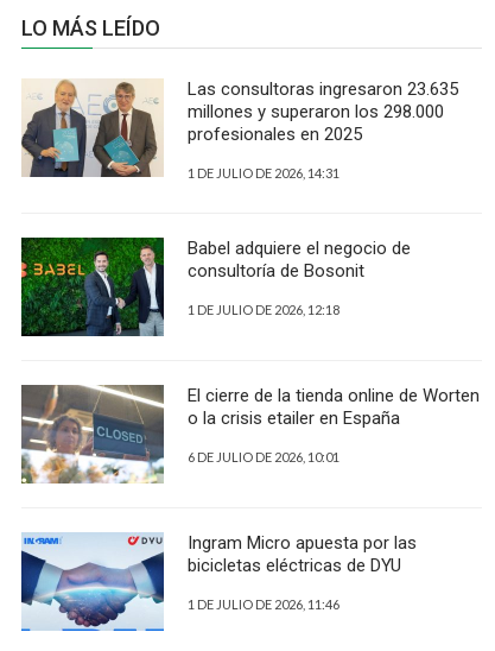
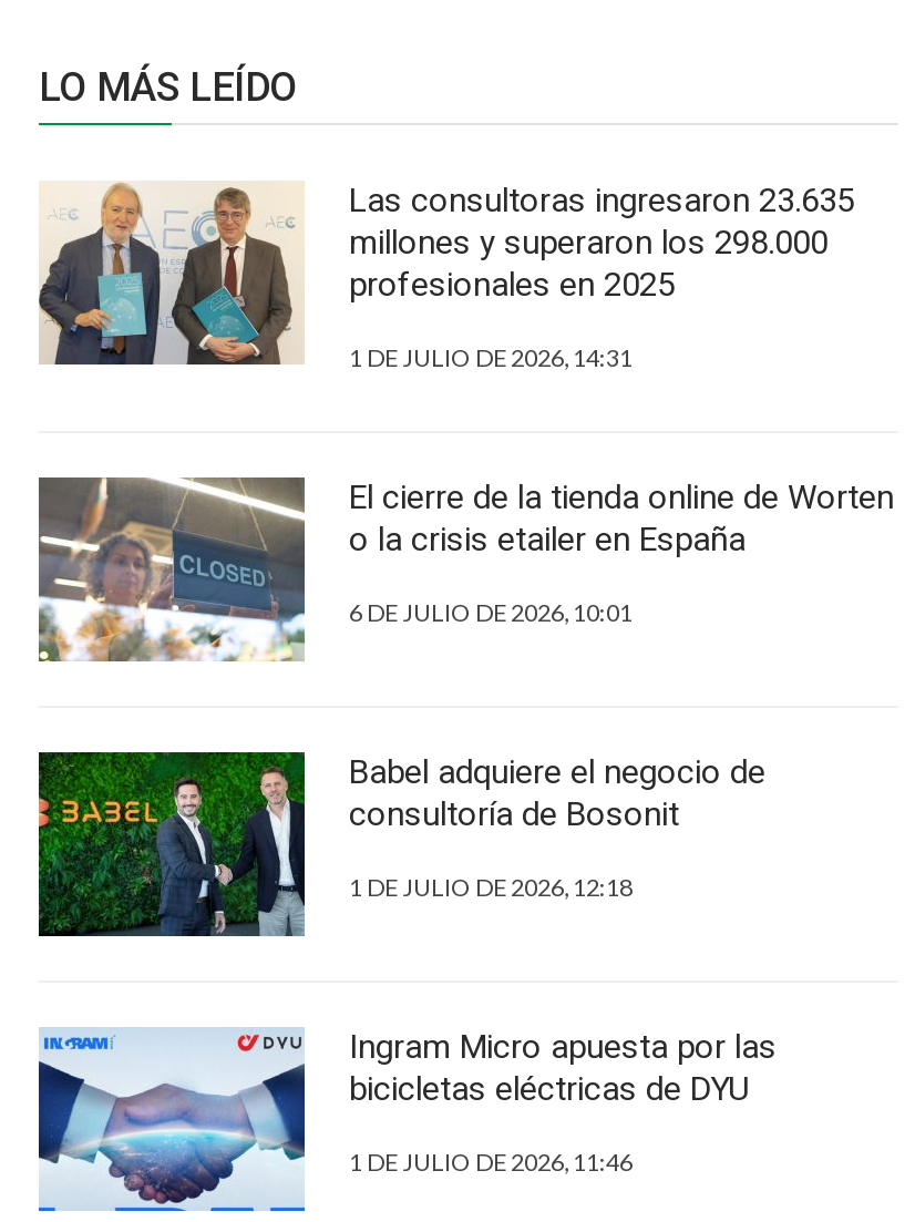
moved down: [image] | Babel adquiere el negocio de | consultoría de Bosonit | 1 DE JULIO DE 2026, 12:18

moved up: [image] | El cierre de la tienda online de Worten | o la crisis etailer en España | 6 DE JULIO DE 2026, 10:01
